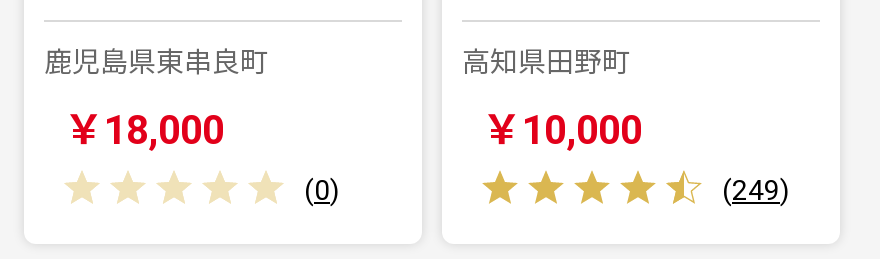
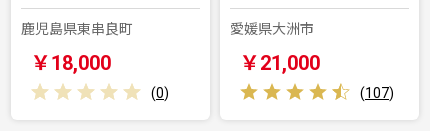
- 高知県田野町
+ 愛媛県大洲市

- ￥10,000
- (249)
+ ￥21,000
+ (107)
